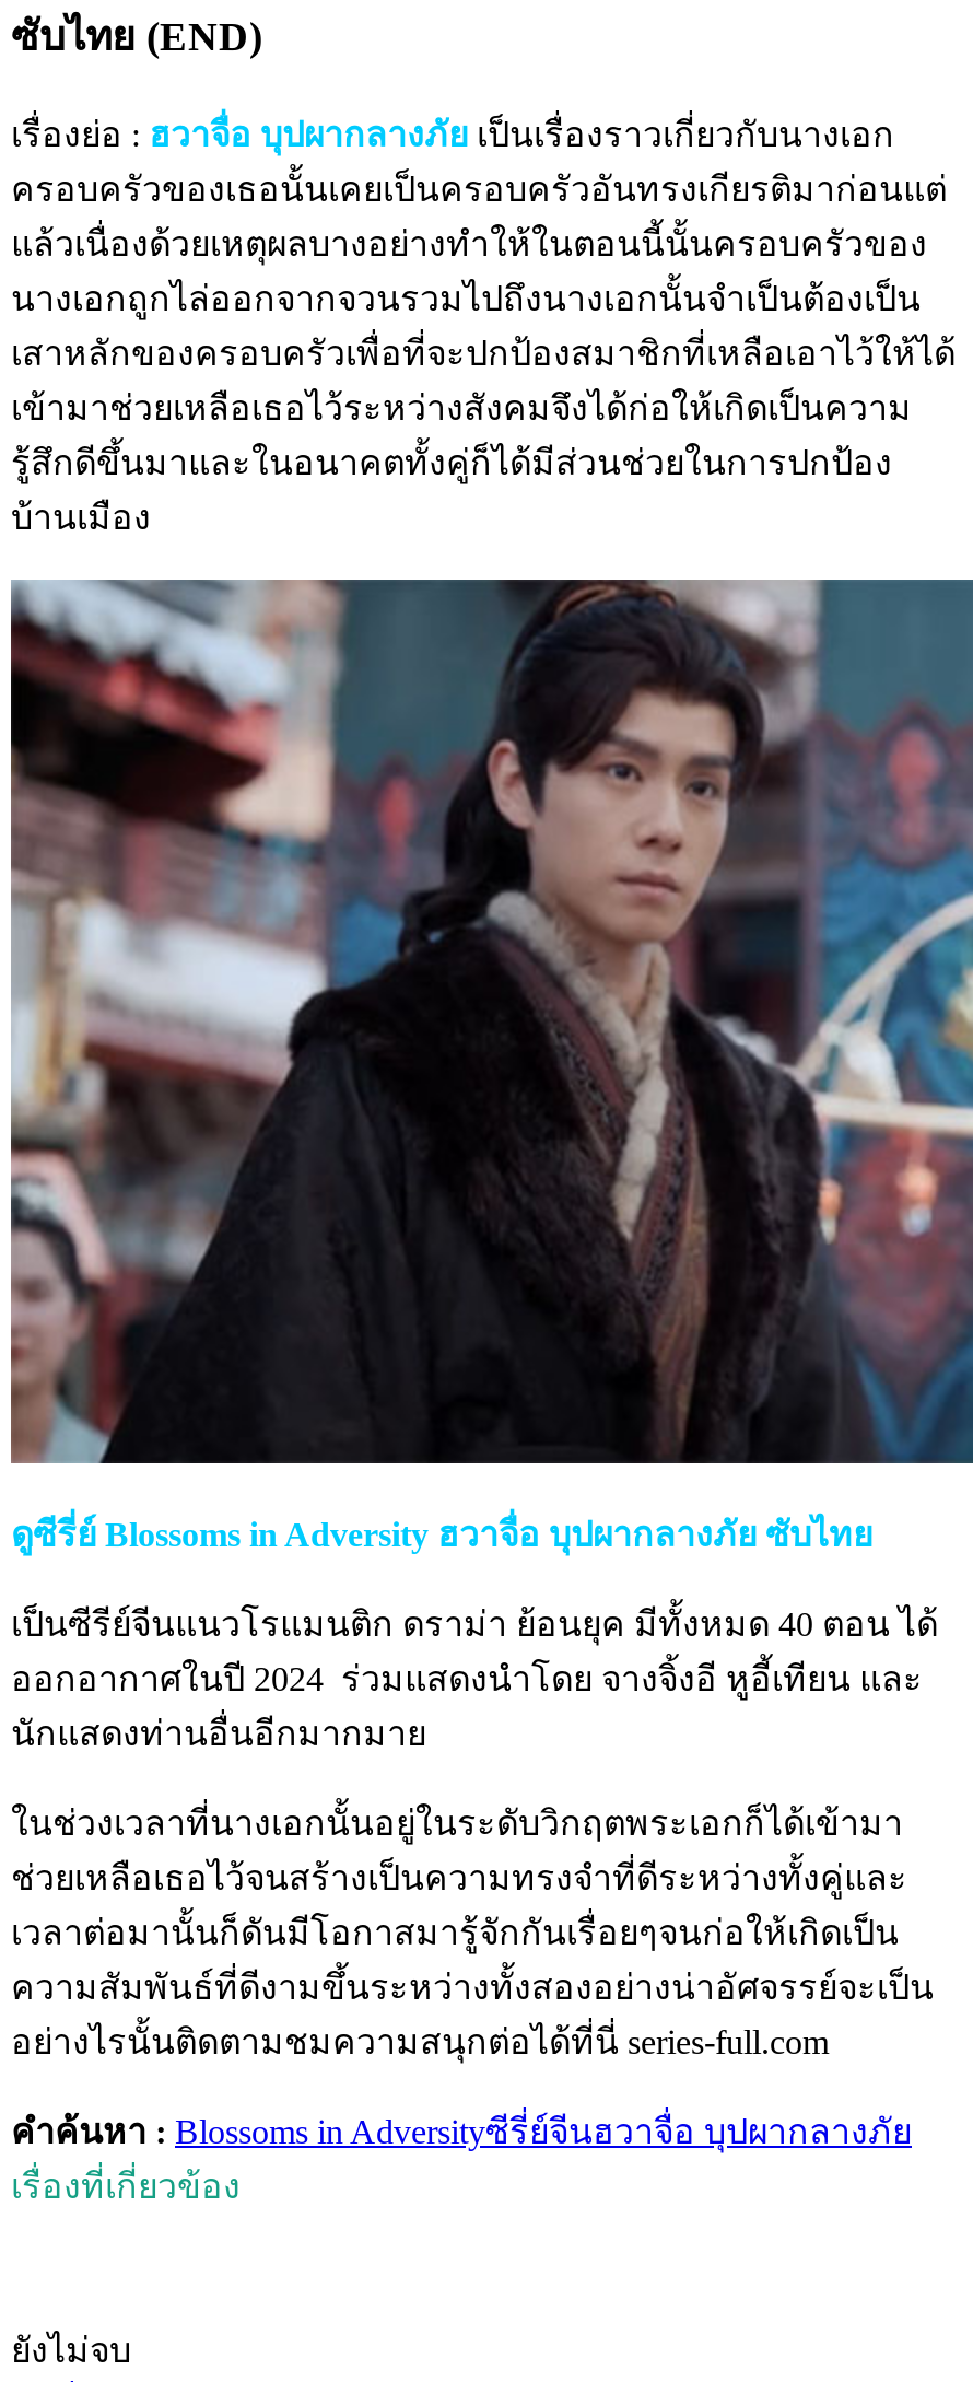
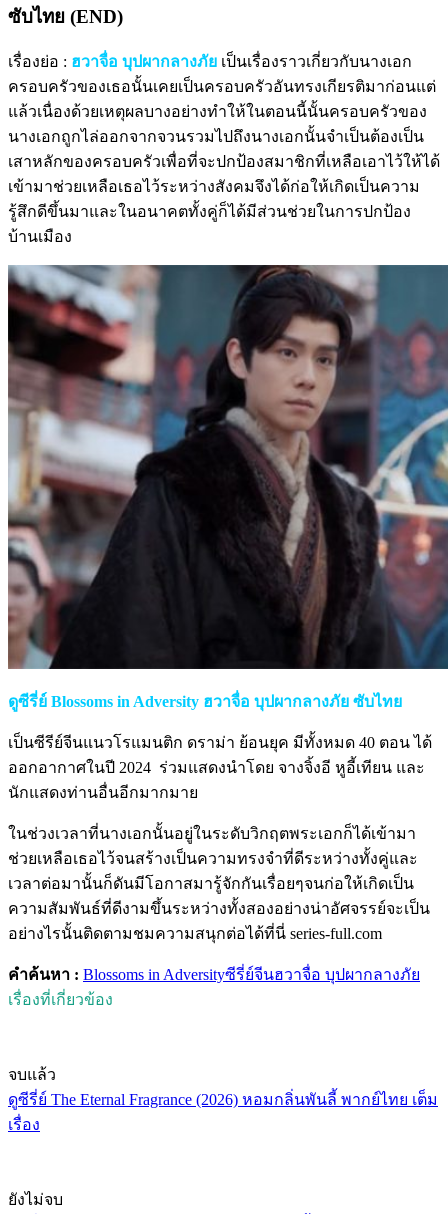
+ จบแล้ว
+ ดูซีรี่ย์ The Eternal Fragrance (2026) หอมกลิ่นพันลี้ พากย์ไทย เต็ม
+ เรื่อง
